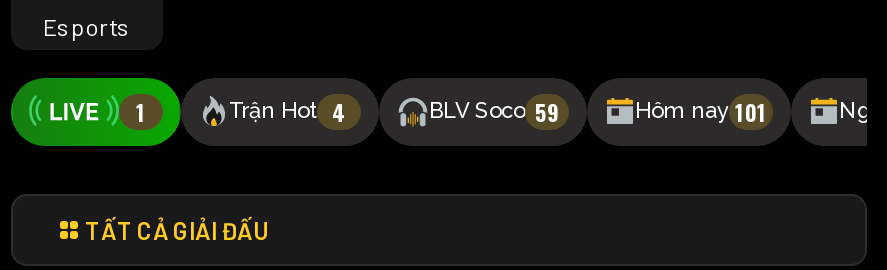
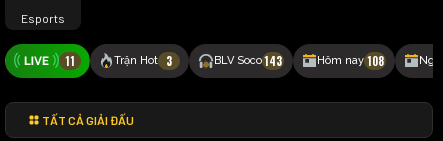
- 1
- Trận Hot 4
- BLV Soco 59
- Hôm nay 101
+ 11
+ Trận Hot
+ 3
+ BLV Soco 143
+ Hôm nay 108
